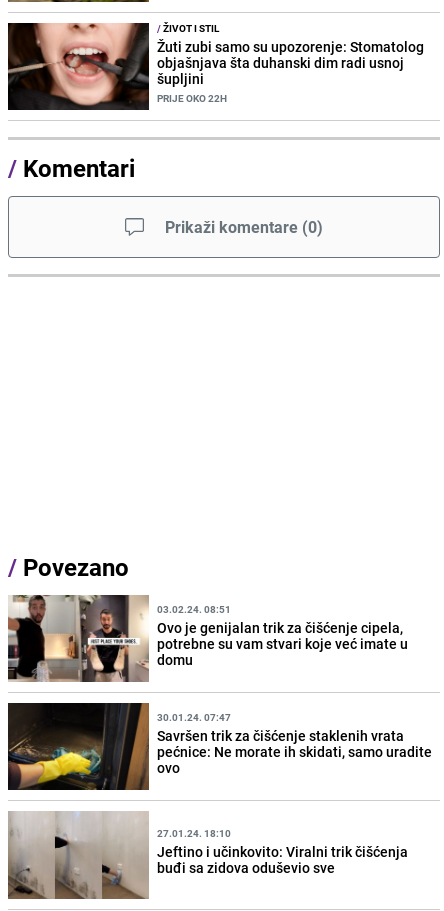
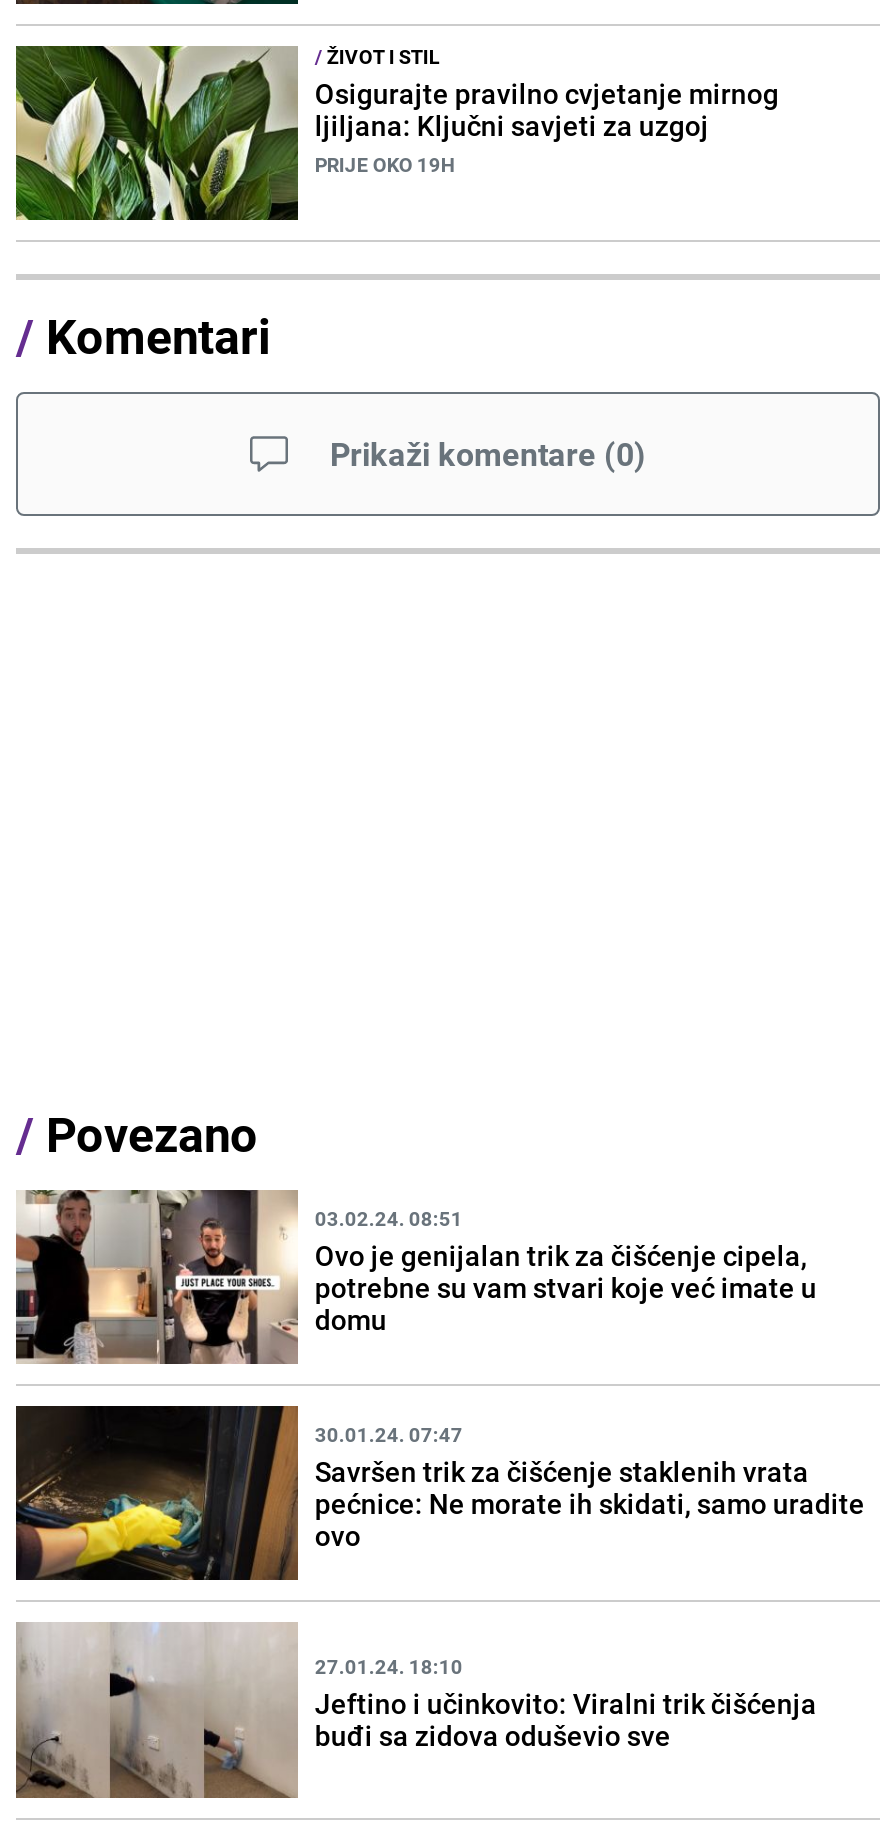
- [image]
- Žuti zubi samo su upozorenje: Stomatolog
- objašnjava šta duhanski dim radi usnoj
- šupljini
- PRIJE OKO 22H
+ [image]
+ Osigurajte pravilno cvjetanje mirnog
+ ljiljana: Ključni savjeti za uzgoj
+ PRIJE OKO 19H
